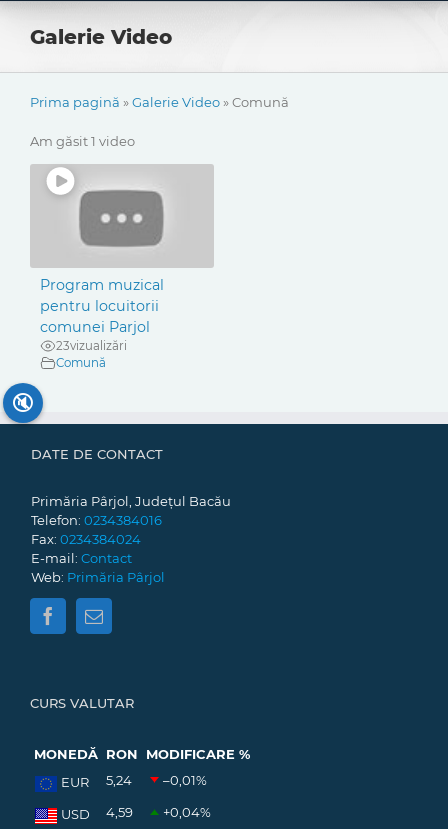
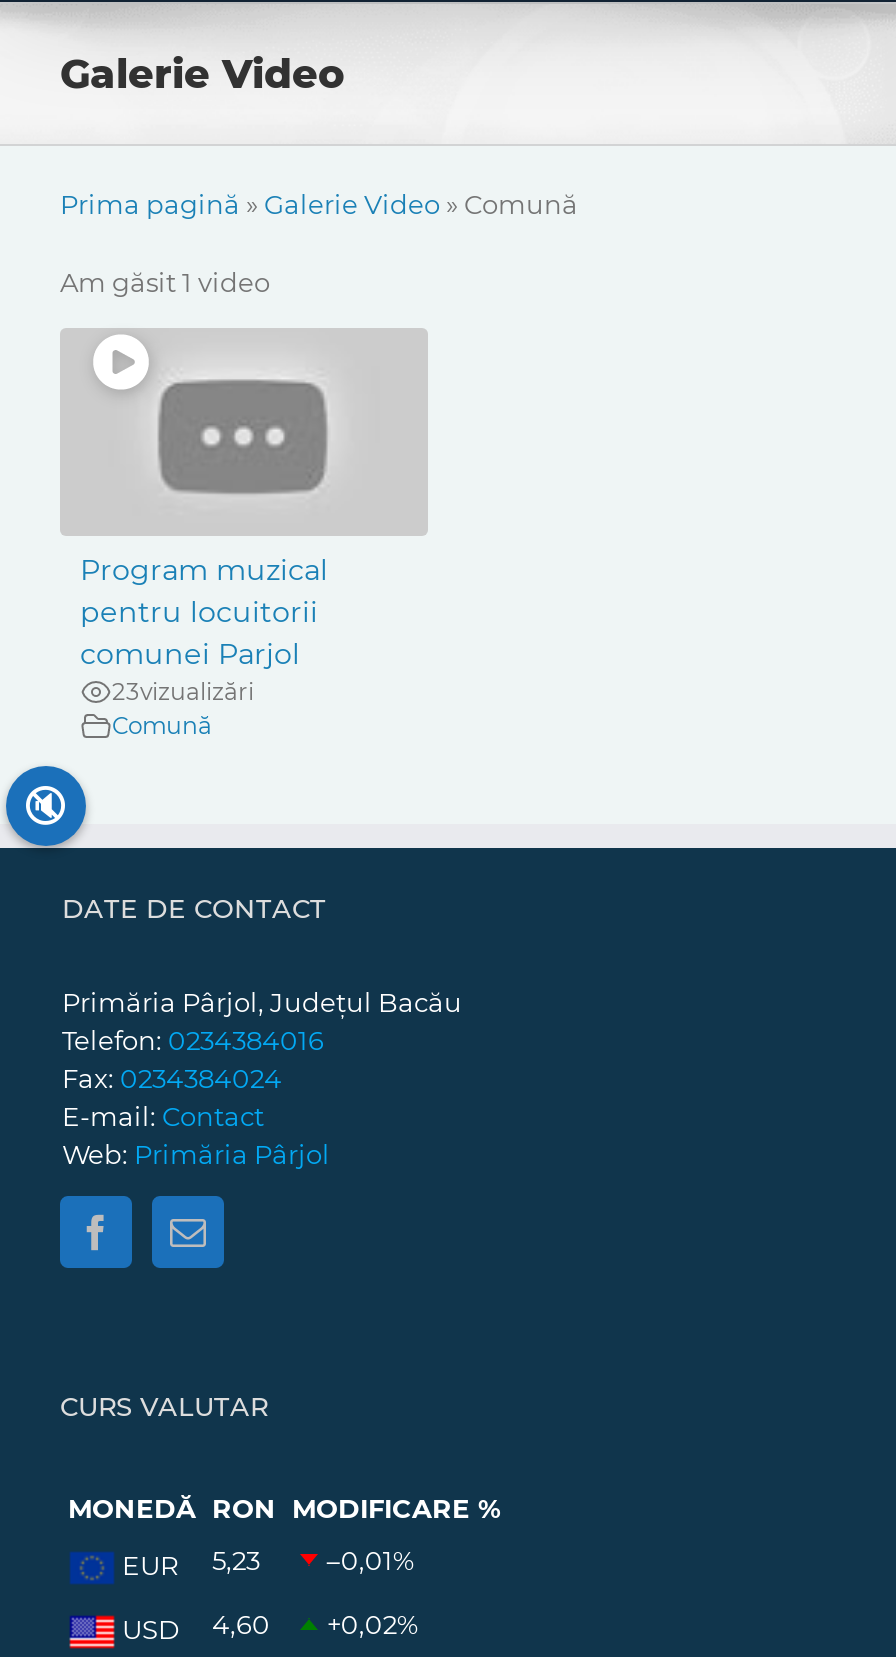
- 5,24
+ 5,23

- 4,59
+ 4,60

- +0,04%
+ +0,02%
